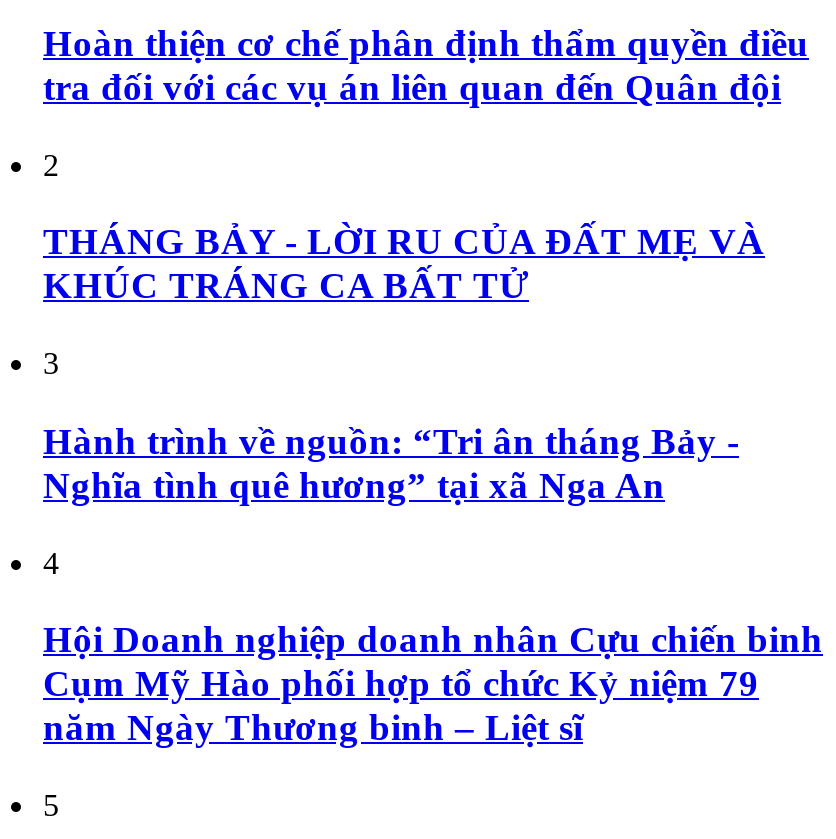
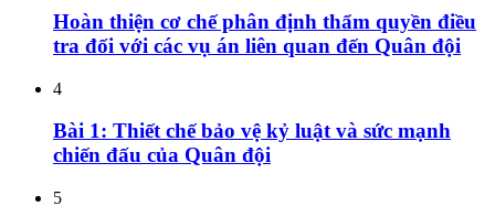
- 2
- THÁNG BẢY - LỜI RU CỦA ĐẤT MẸ VÀ
- KHÚC TRÁNG CA BẤT TỬ
- 3
- Hành trình về nguồn: “Tri ân tháng Bảy -
- Nghĩa tình quê hương” tại xã Nga An

- Hội Doanh nghiệp doanh nhân Cựu chiến binh
- Cụm Mỹ Hào phối hợp tổ chức Kỷ niệm 79
- năm Ngày Thương binh – Liệt sĩ
+ Bài 1: Thiết chế bảo vệ kỷ luật và sức mạnh
+ chiến đấu của Quân đội
